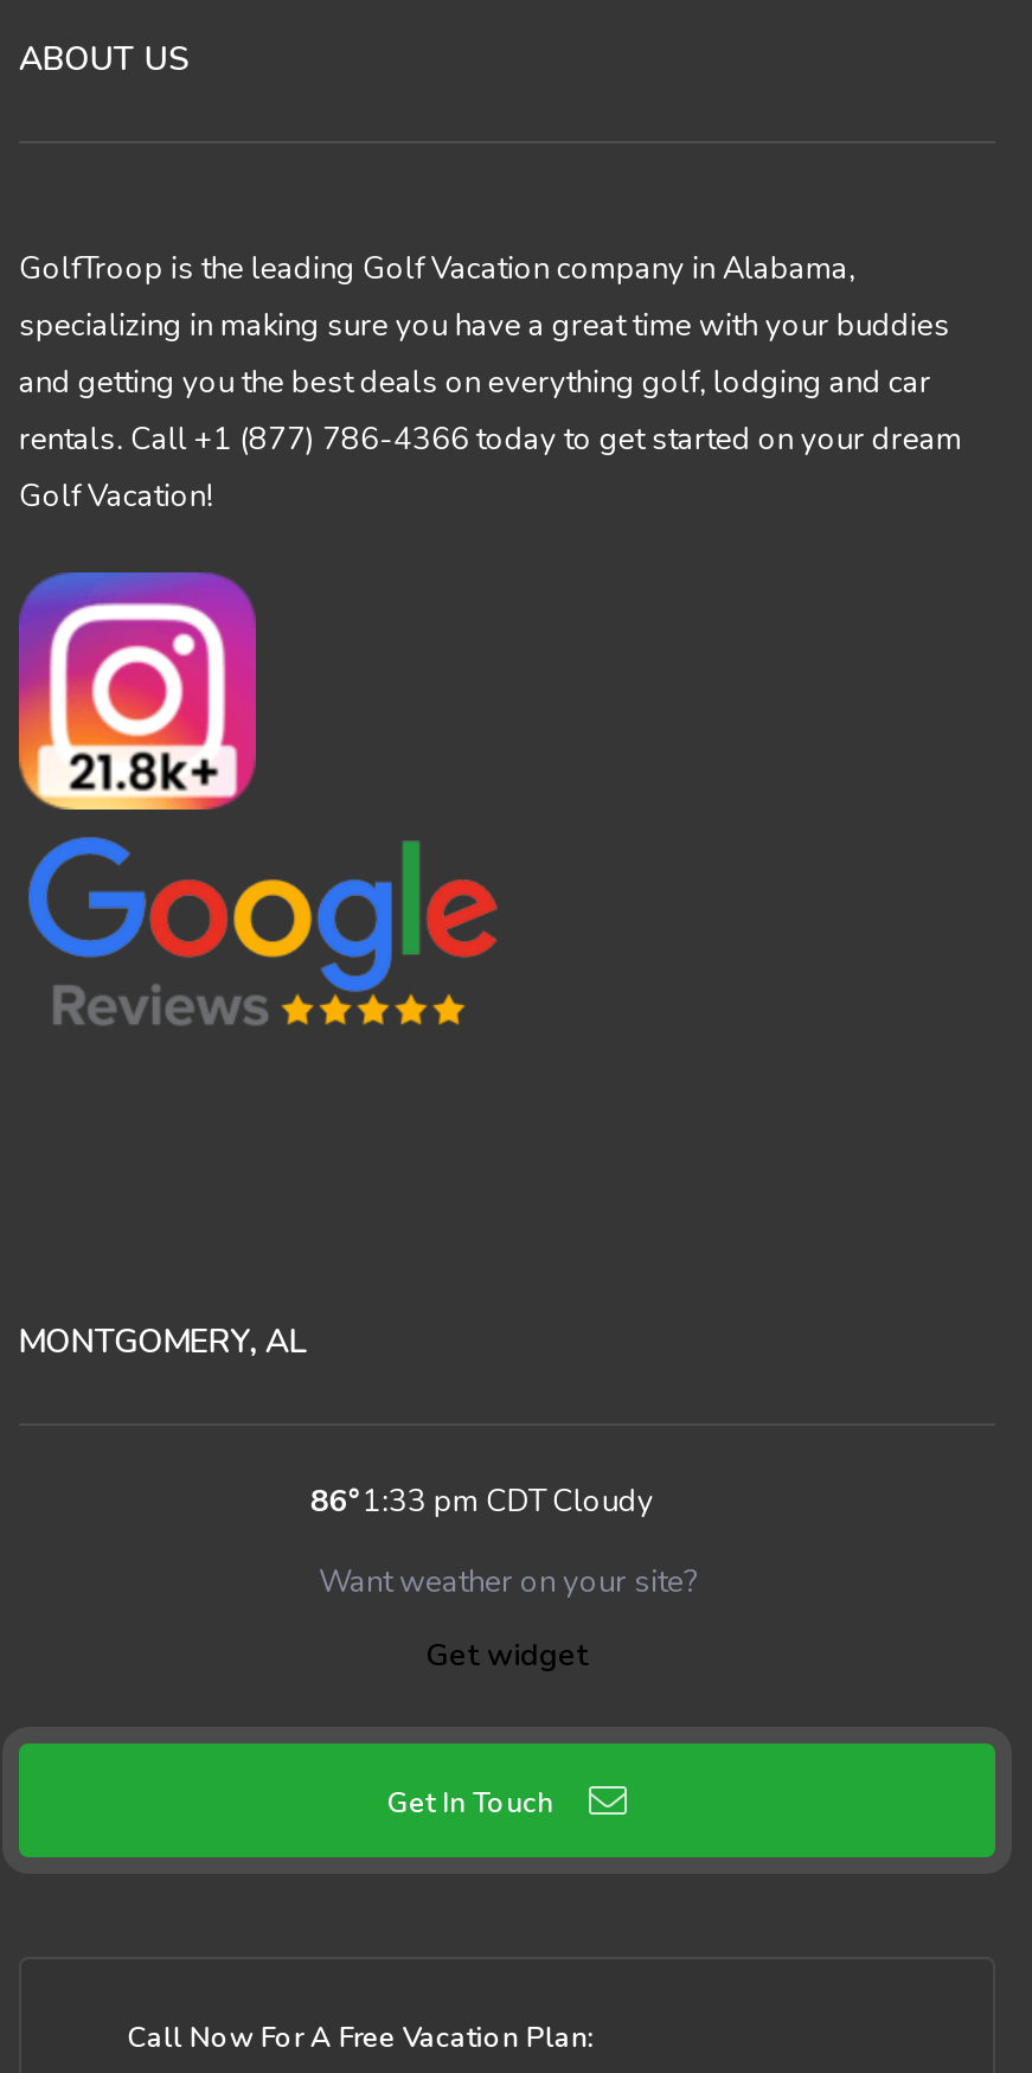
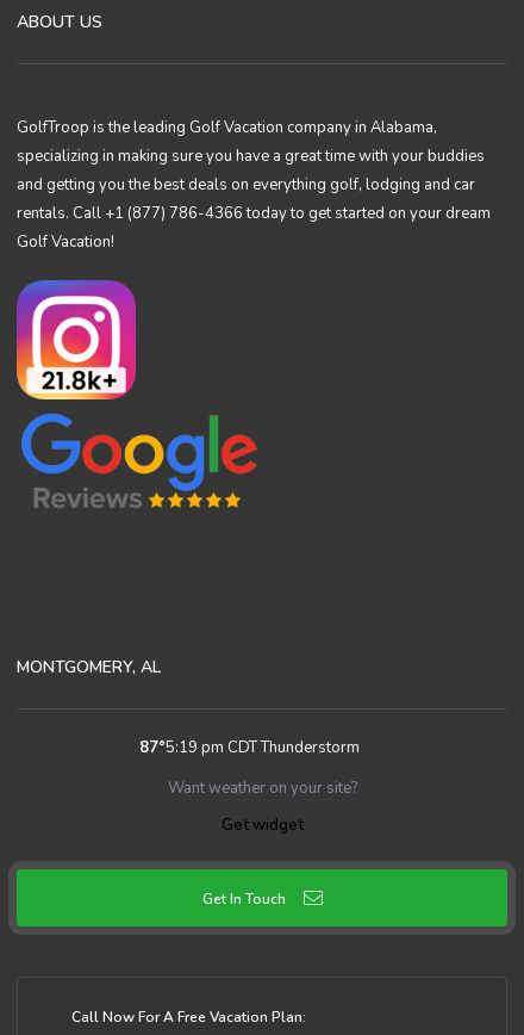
- 86°1:33 pm CDT Cloudy
+ 87°5:19 pm CDT Thunderstorm
